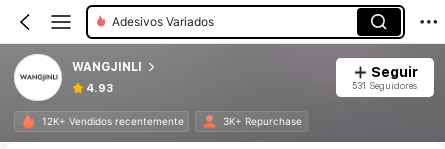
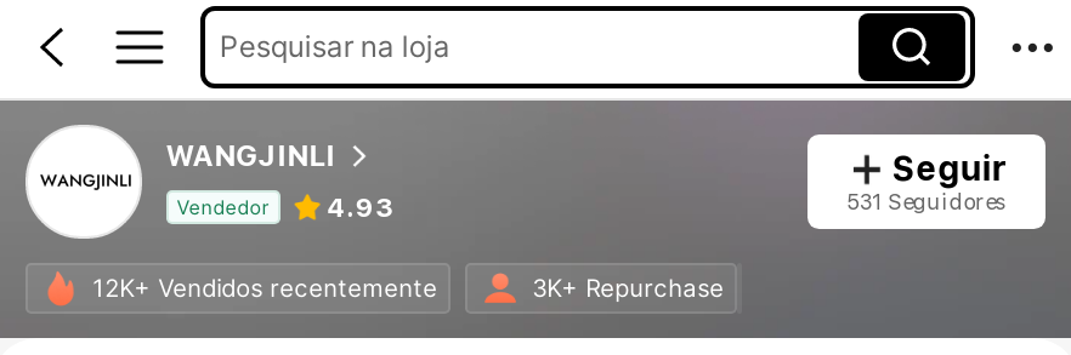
- Adesivos Variados
+ Pesquisar na loja

+ Vendedor
